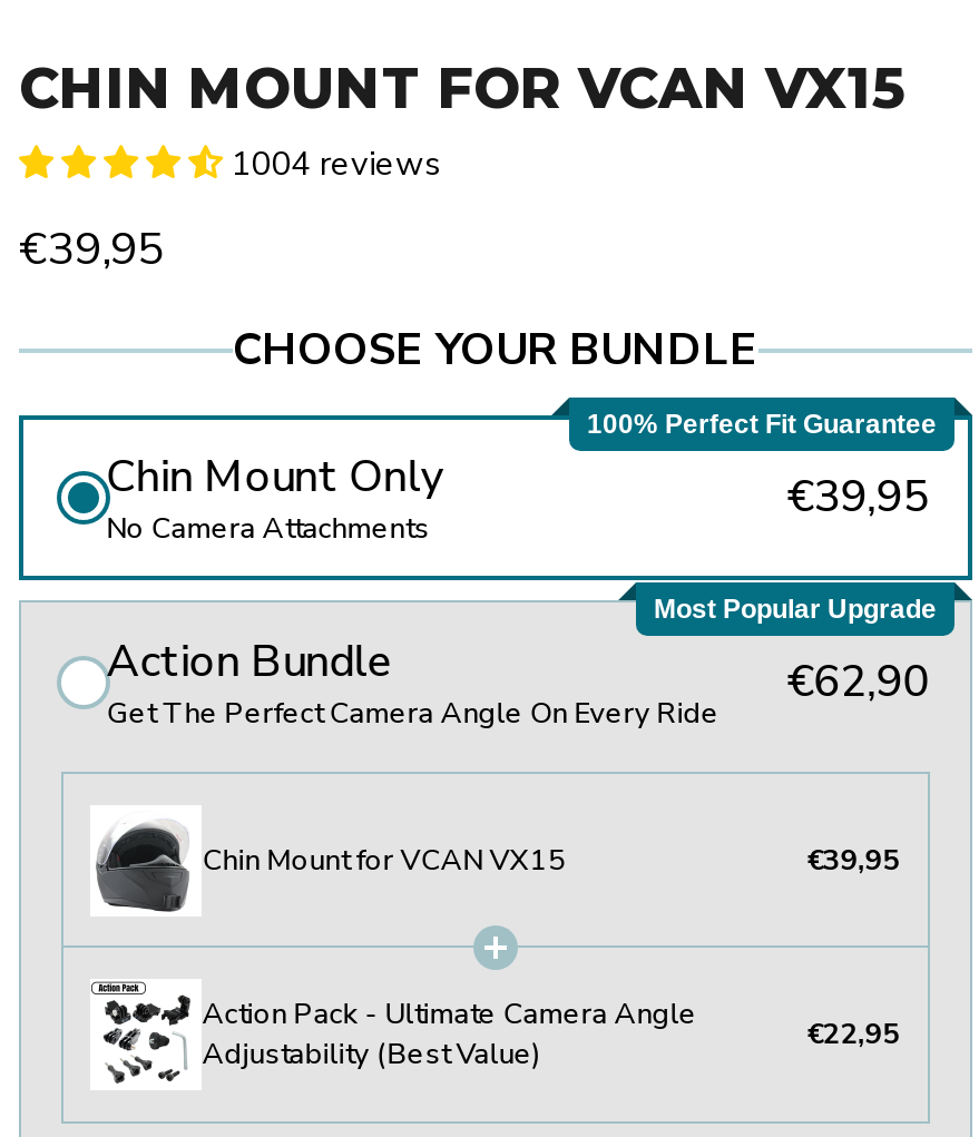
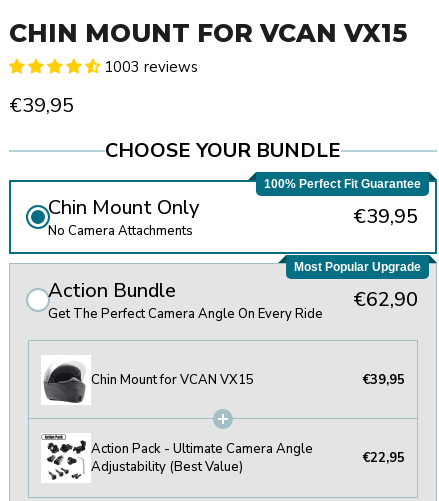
- 1004 reviews
+ 1003 reviews
